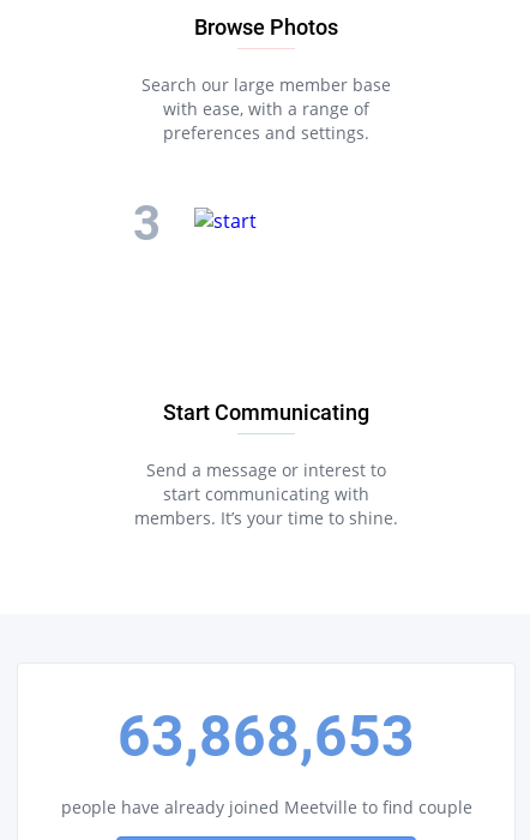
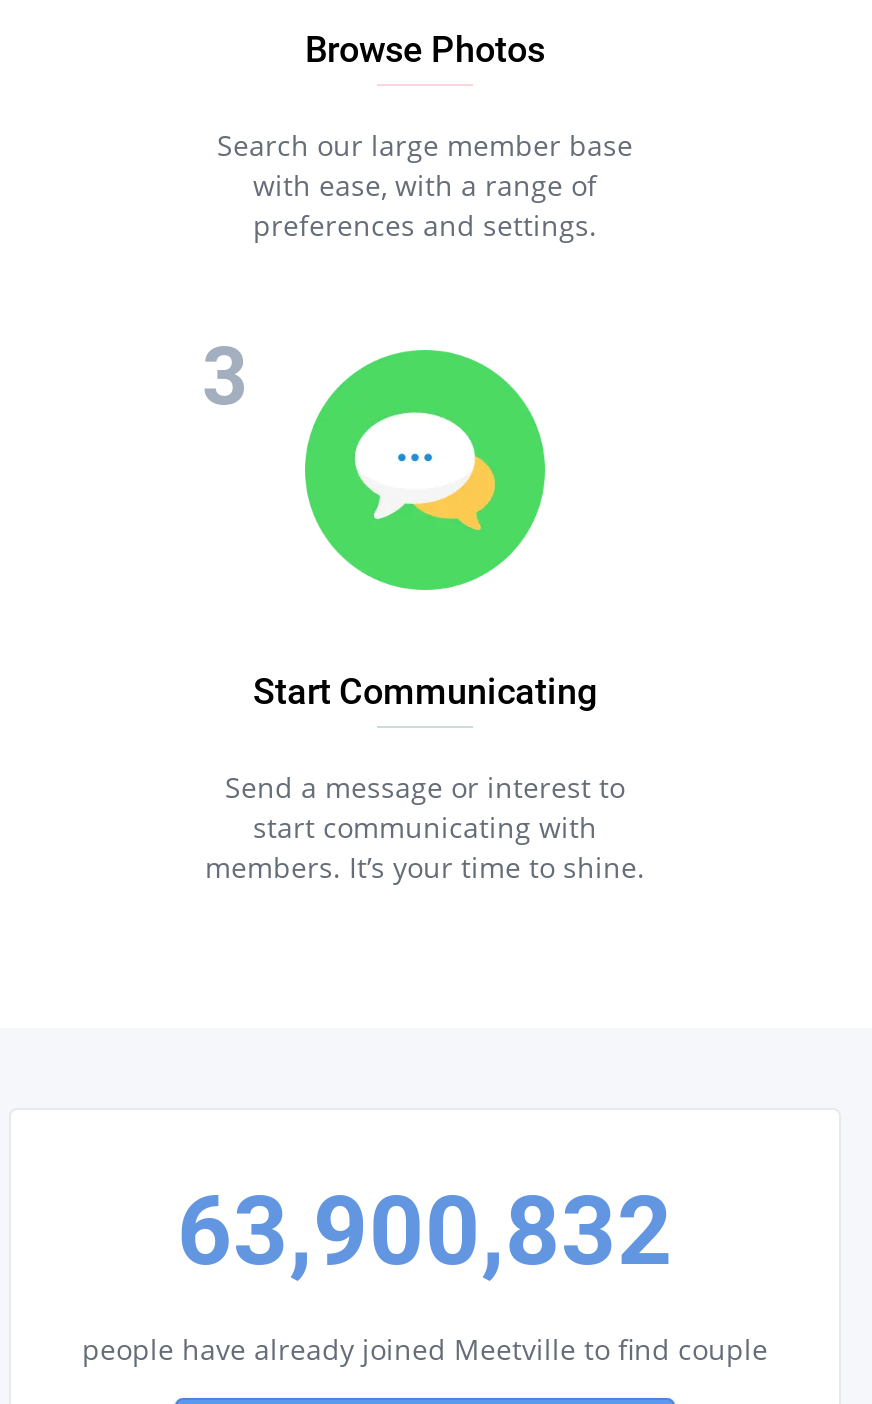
+ [image]

- 63,868,653
+ 63,900,832
